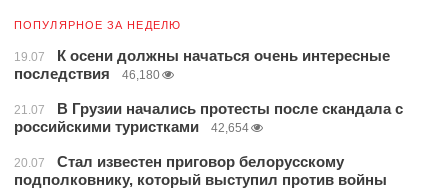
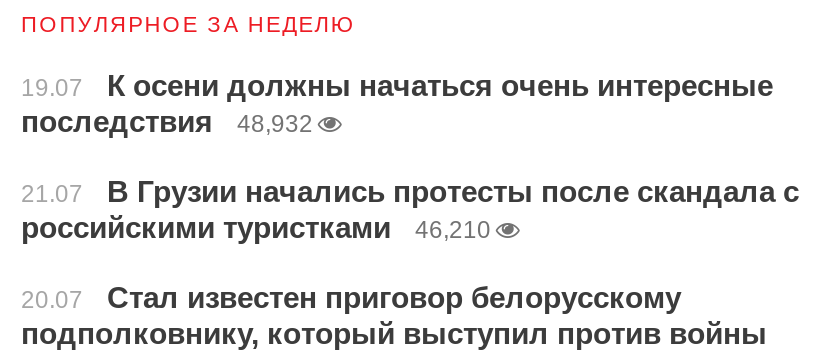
- последствия 46,180
+ последствия 48,932

- российскими туристками 42,654
+ российскими туристками 46,210
